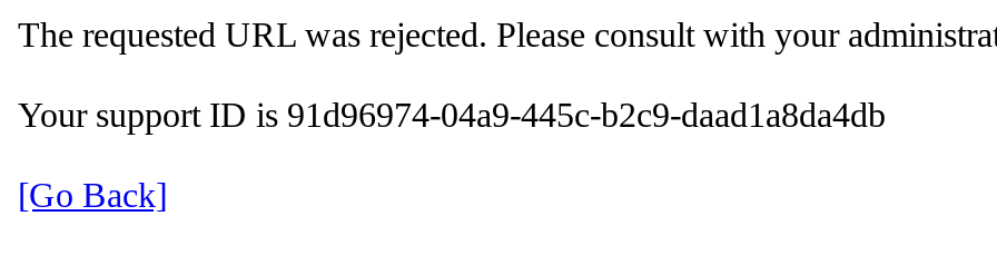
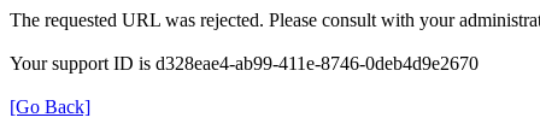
- Your support ID is 91d96974-04a9-445c-b2c9-daad1a8da4db
+ Your support ID is d328eae4-ab99-411e-8746-0deb4d9e2670
